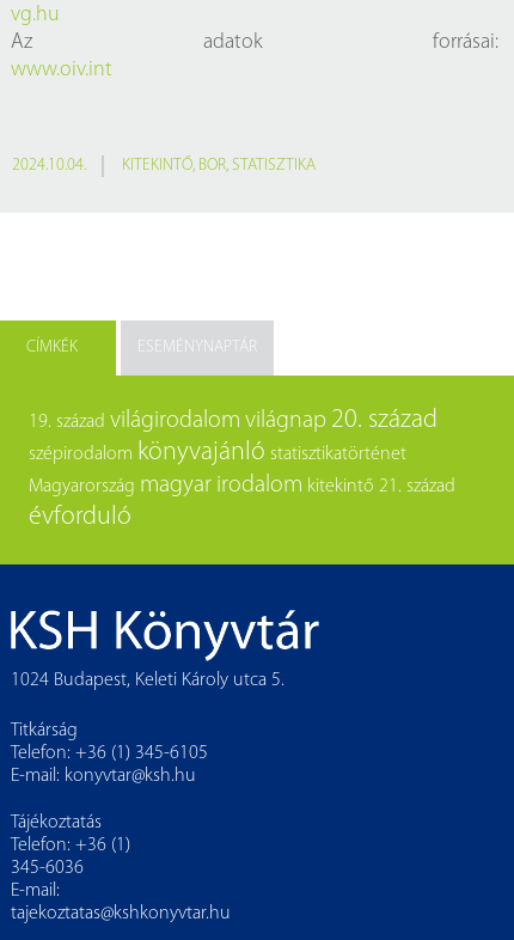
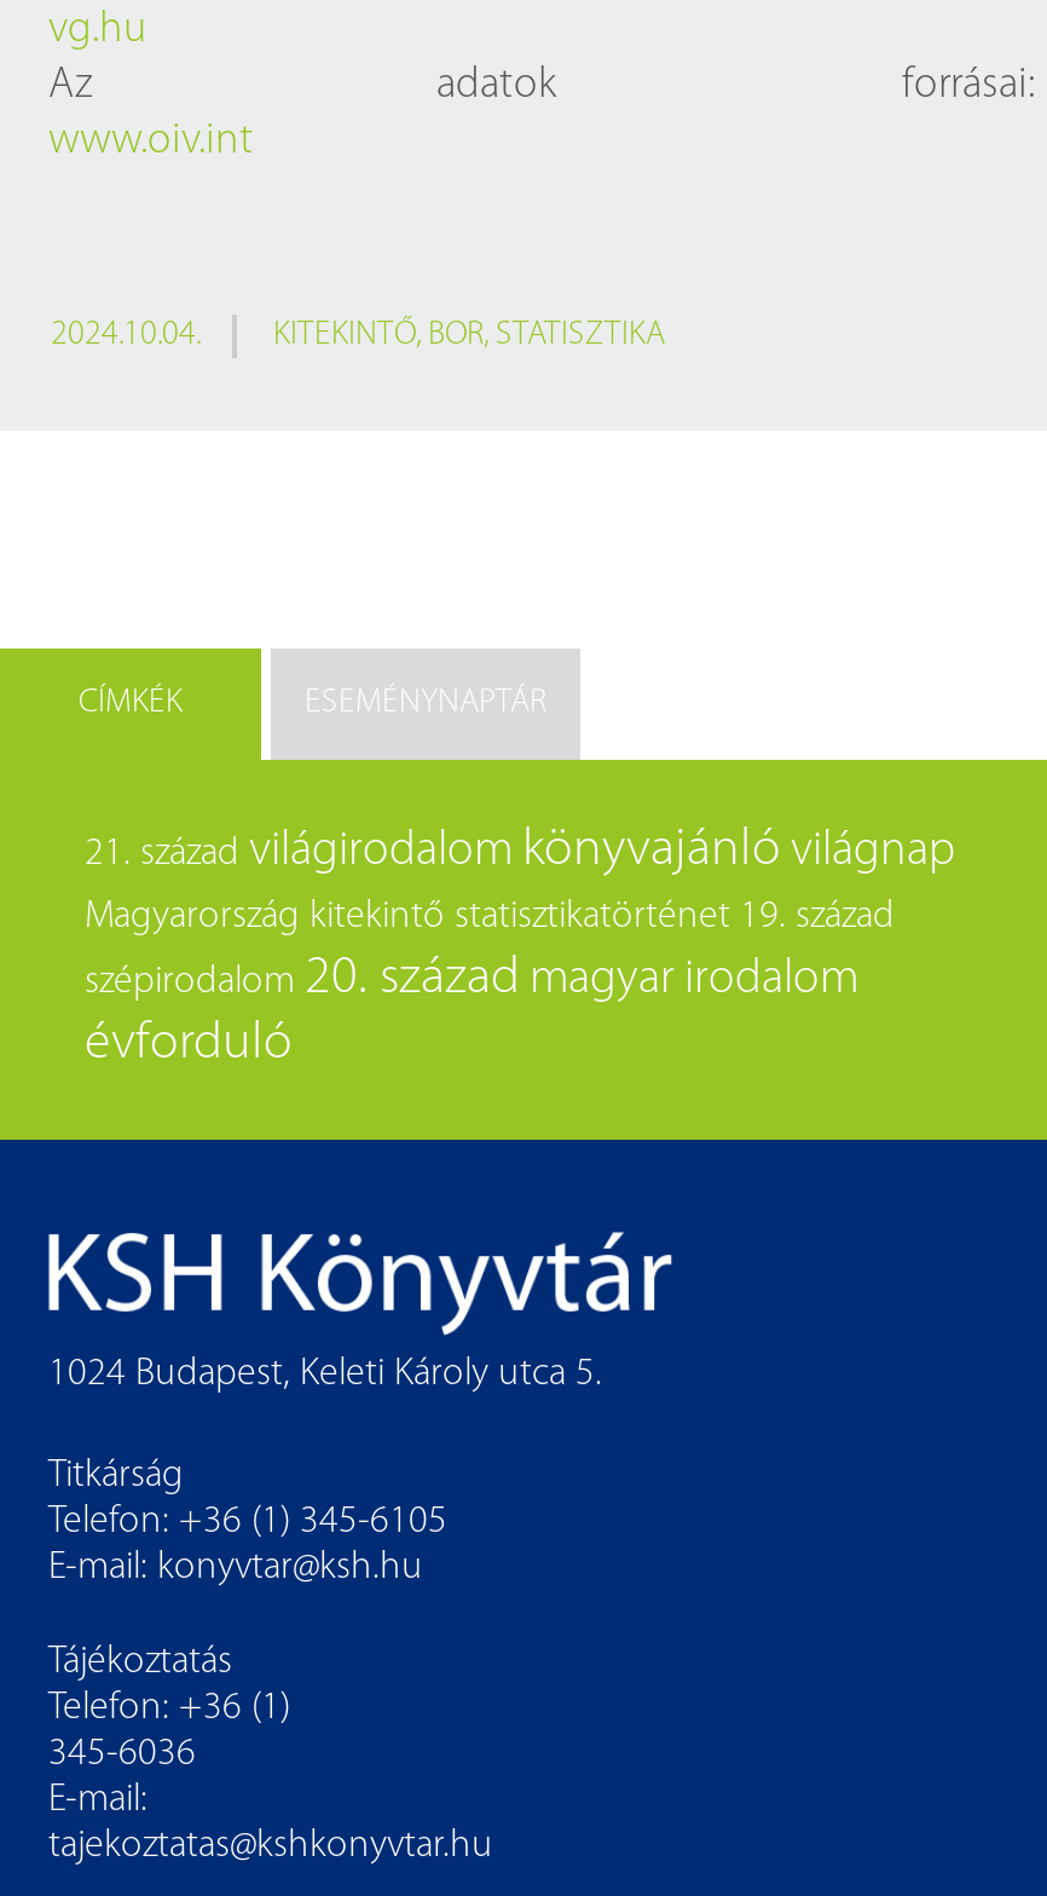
- 19. század világirodalom világnap 20. század
- szépirodalom könyvajánló statisztikatörténet
- Magyarország magyar irodalom kitekintő 21. század
+ 21. század világirodalom könyvajánló világnap
+ Magyarország kitekintő statisztikatörténet 19. század
+ szépirodalom 20. század magyar irodalom
